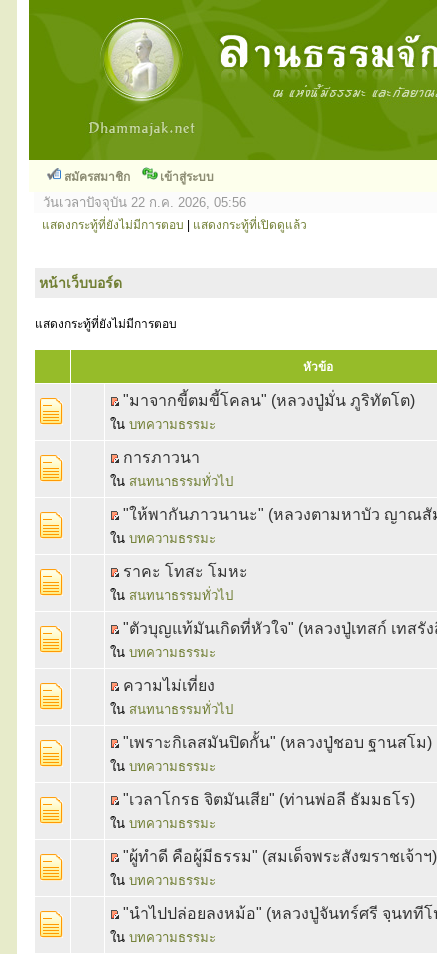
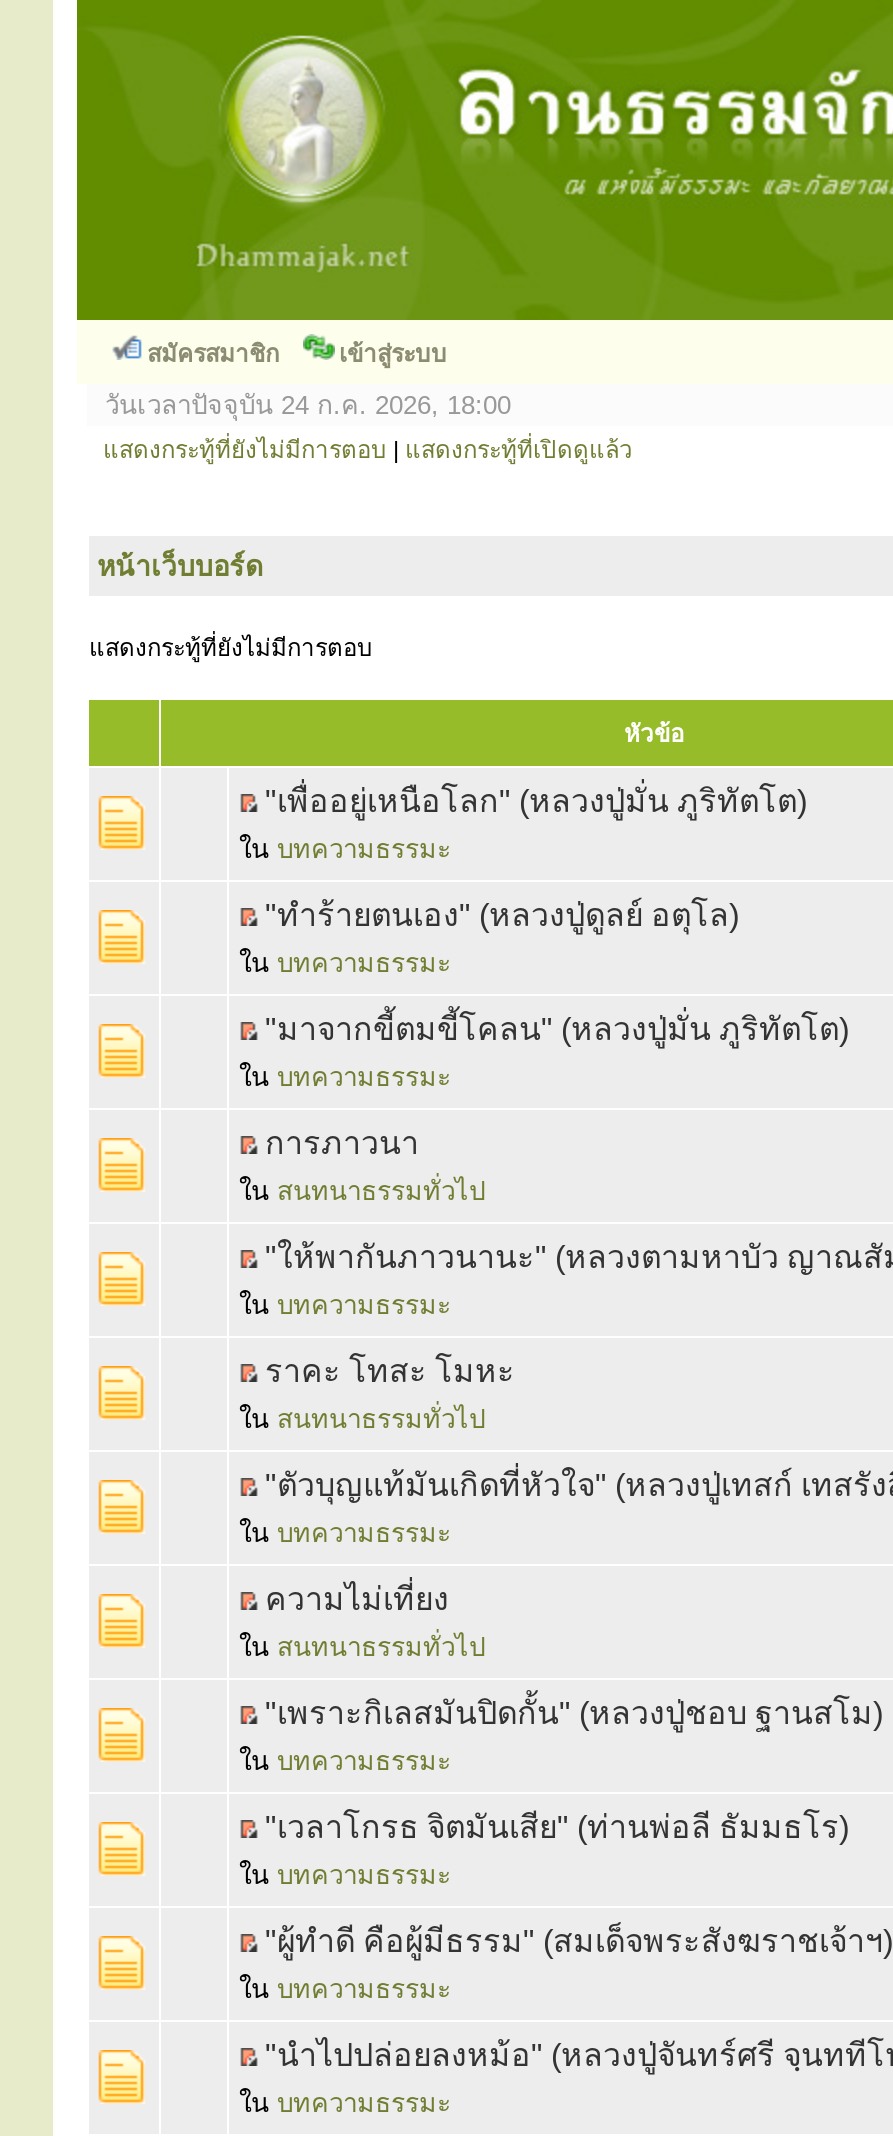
- วันเวลาปัจจุบัน 22 ก.ค. 2026, 05:56
+ วันเวลาปัจจุบัน 24 ก.ค. 2026, 18:00

+ "เพื่ออยู่เหนือโลก" (หลวงปู่มั่น ภูริทัตโต)
+ ในบทความธรรมะ
+ "ทำร้ายตนเอง" (หลวงปู่ดูลย์ อตุโล)
+ ในบทความธรรมะ
